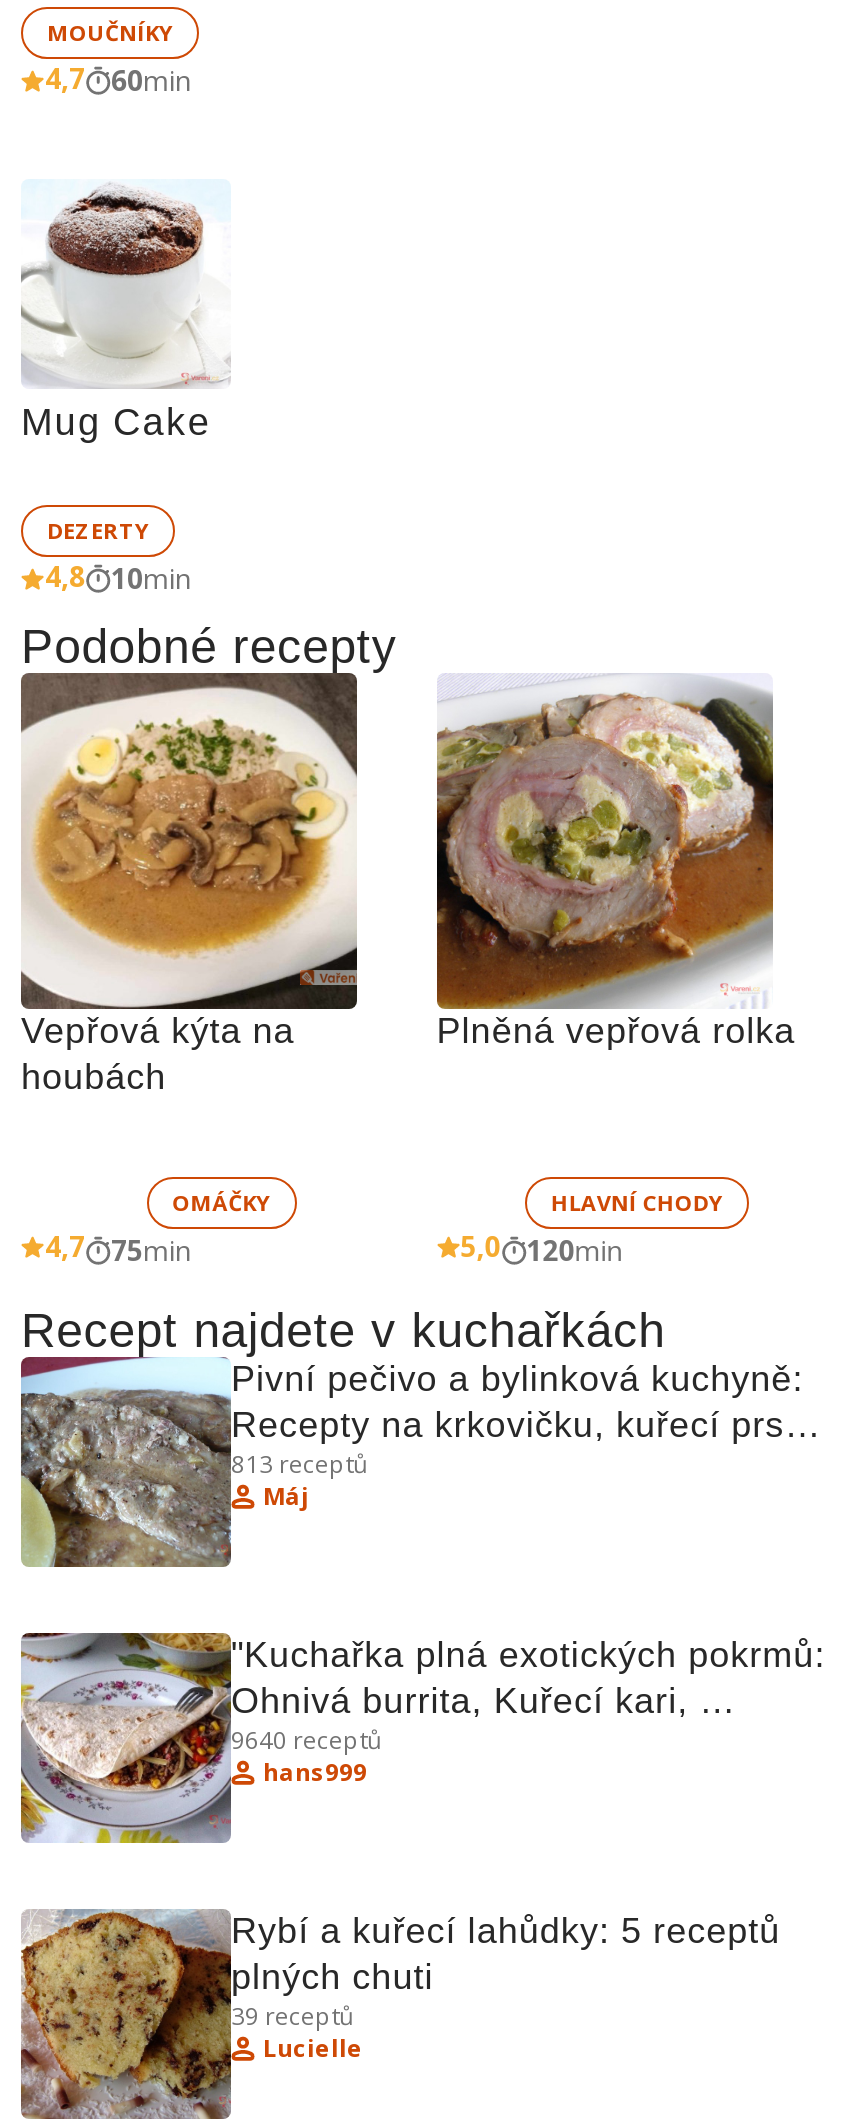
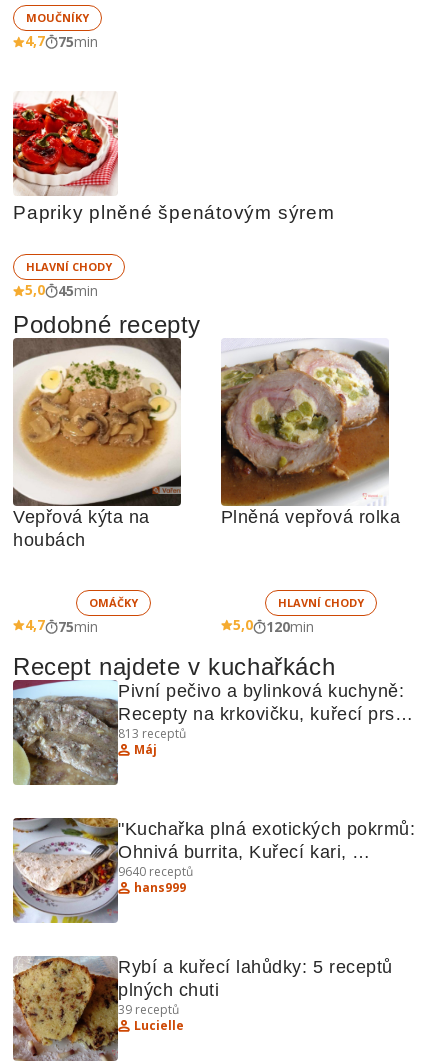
- 4,7 60min
+ 4,7 75min

- [image]
- Mug Cake
+ [image]
+ Papriky plněné špenátovým sýrem

- DEZERTY
- 4,8
- 10min
+ HLAVNÍ CHODY
+ 5,0
+ 45min
